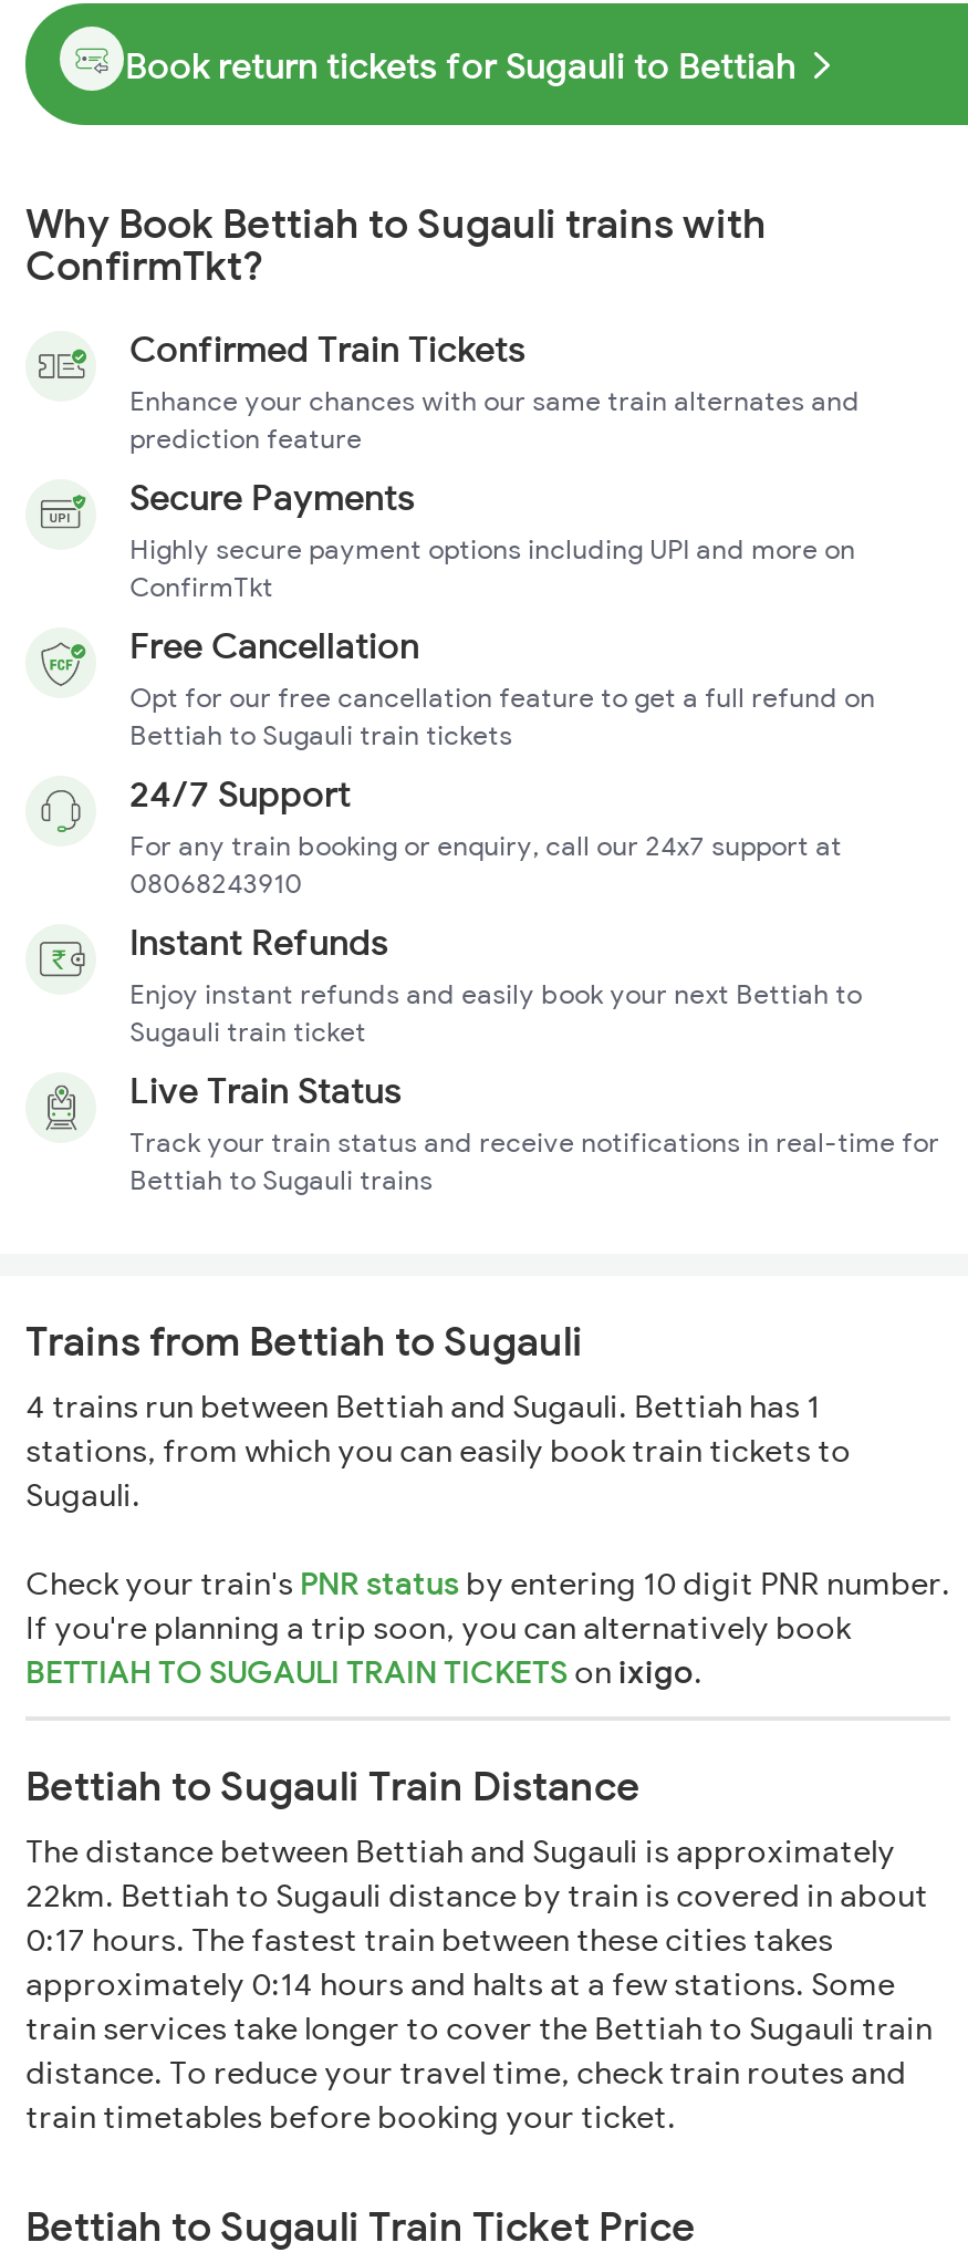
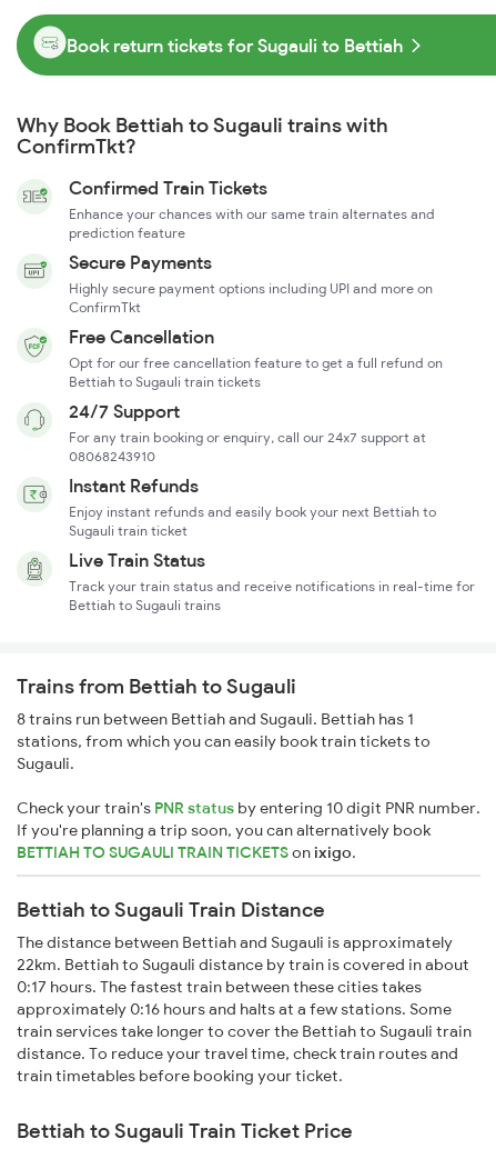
- 4 trains run between Bettiah and Sugauli. Bettiah has 1
+ 8 trains run between Bettiah and Sugauli. Bettiah has 1

- approximately 0:14 hours and halts at a few stations. Some
+ approximately 0:16 hours and halts at a few stations. Some
